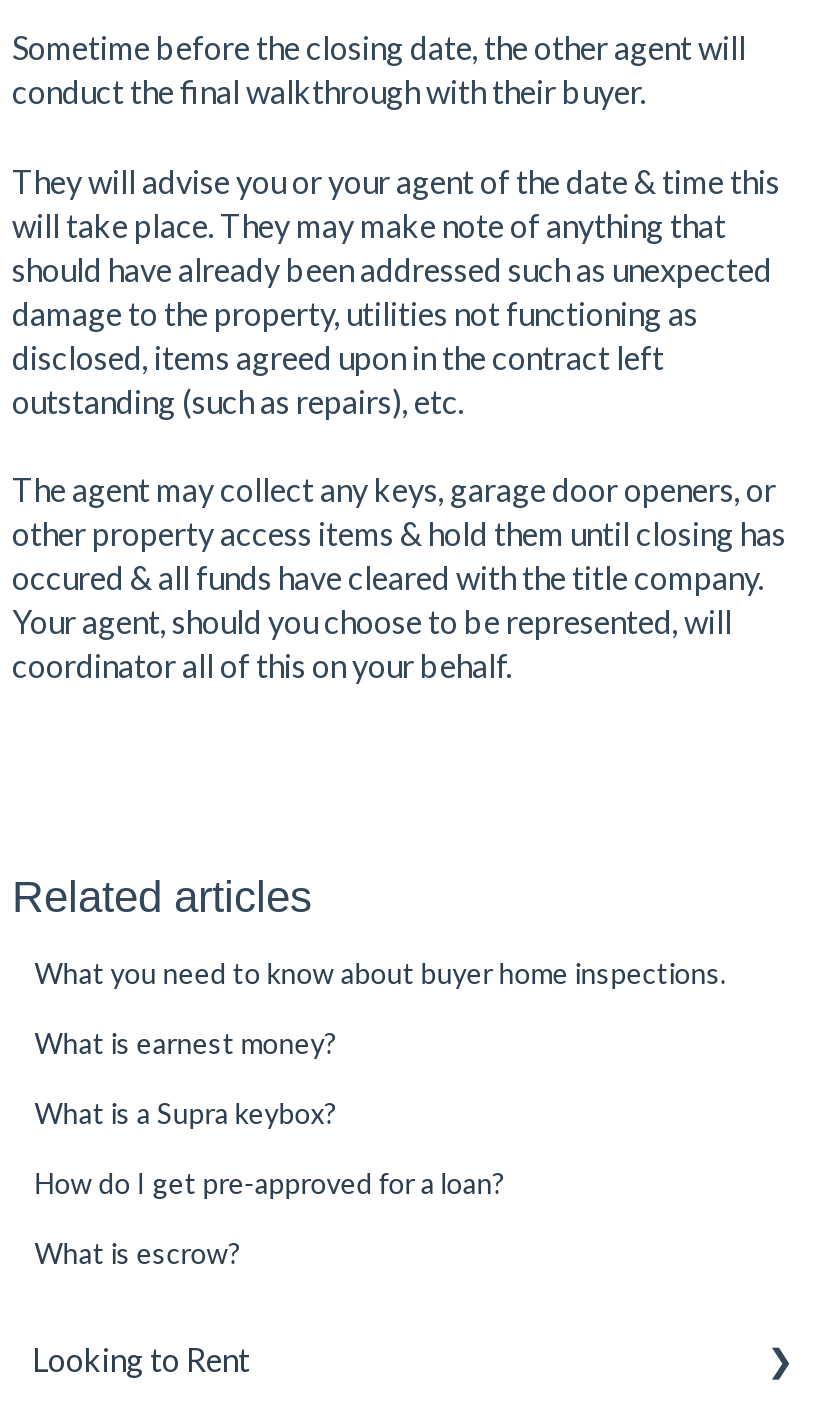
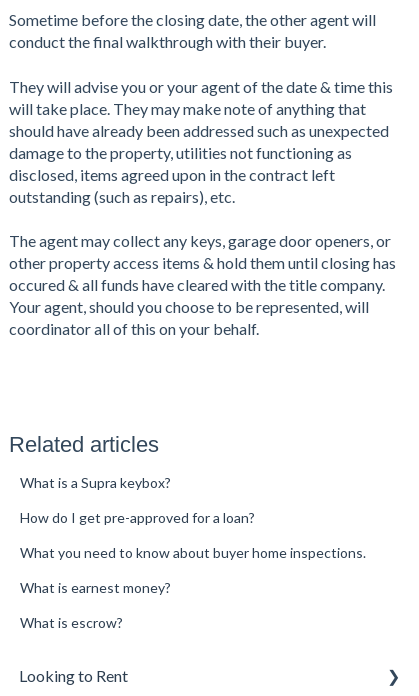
moved down: What you need to know about buyer home inspections. | What is earnest money?

moved up: What is a Supra keybox? | How do I get pre-approved for a loan?
